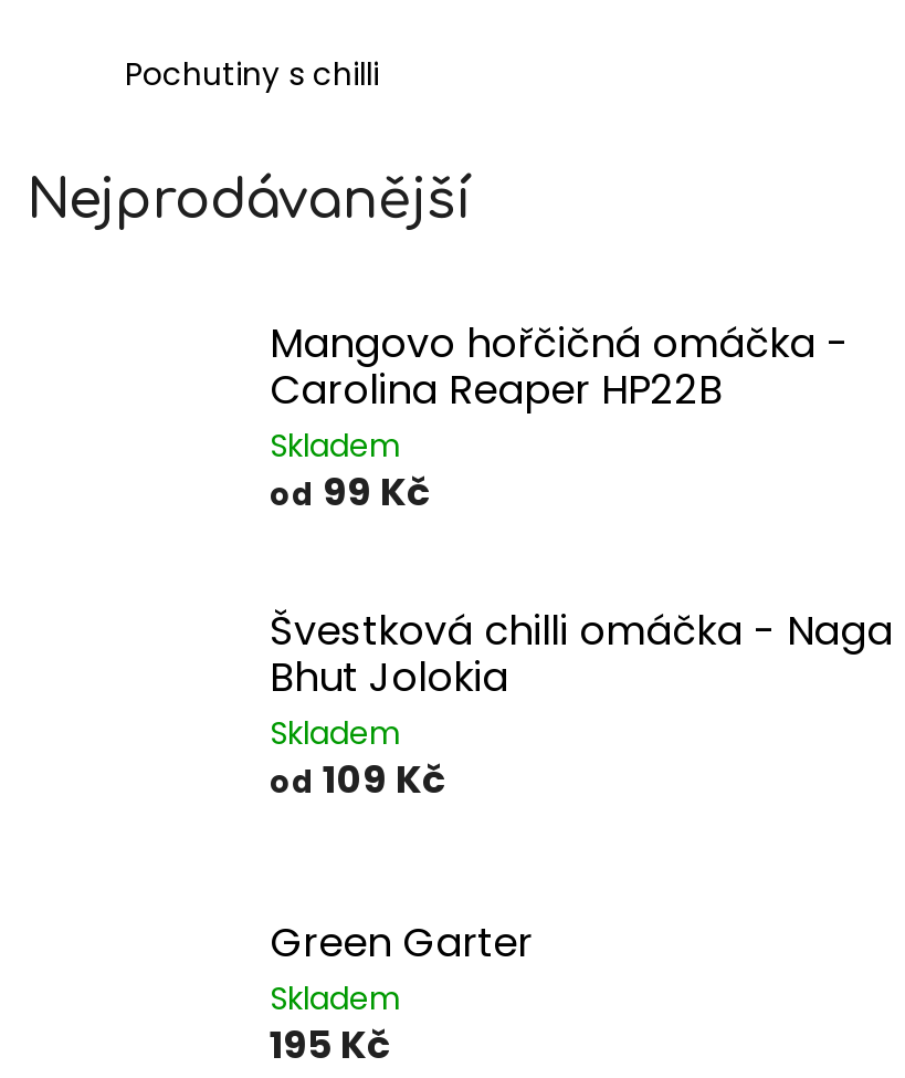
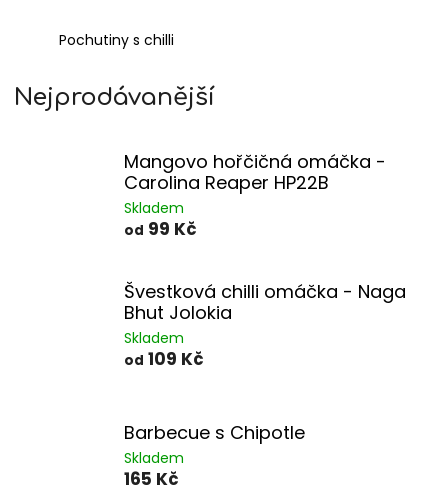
- Green Garter
+ Barbecue s Chipotle

- 195 Kč
+ 165 Kč
